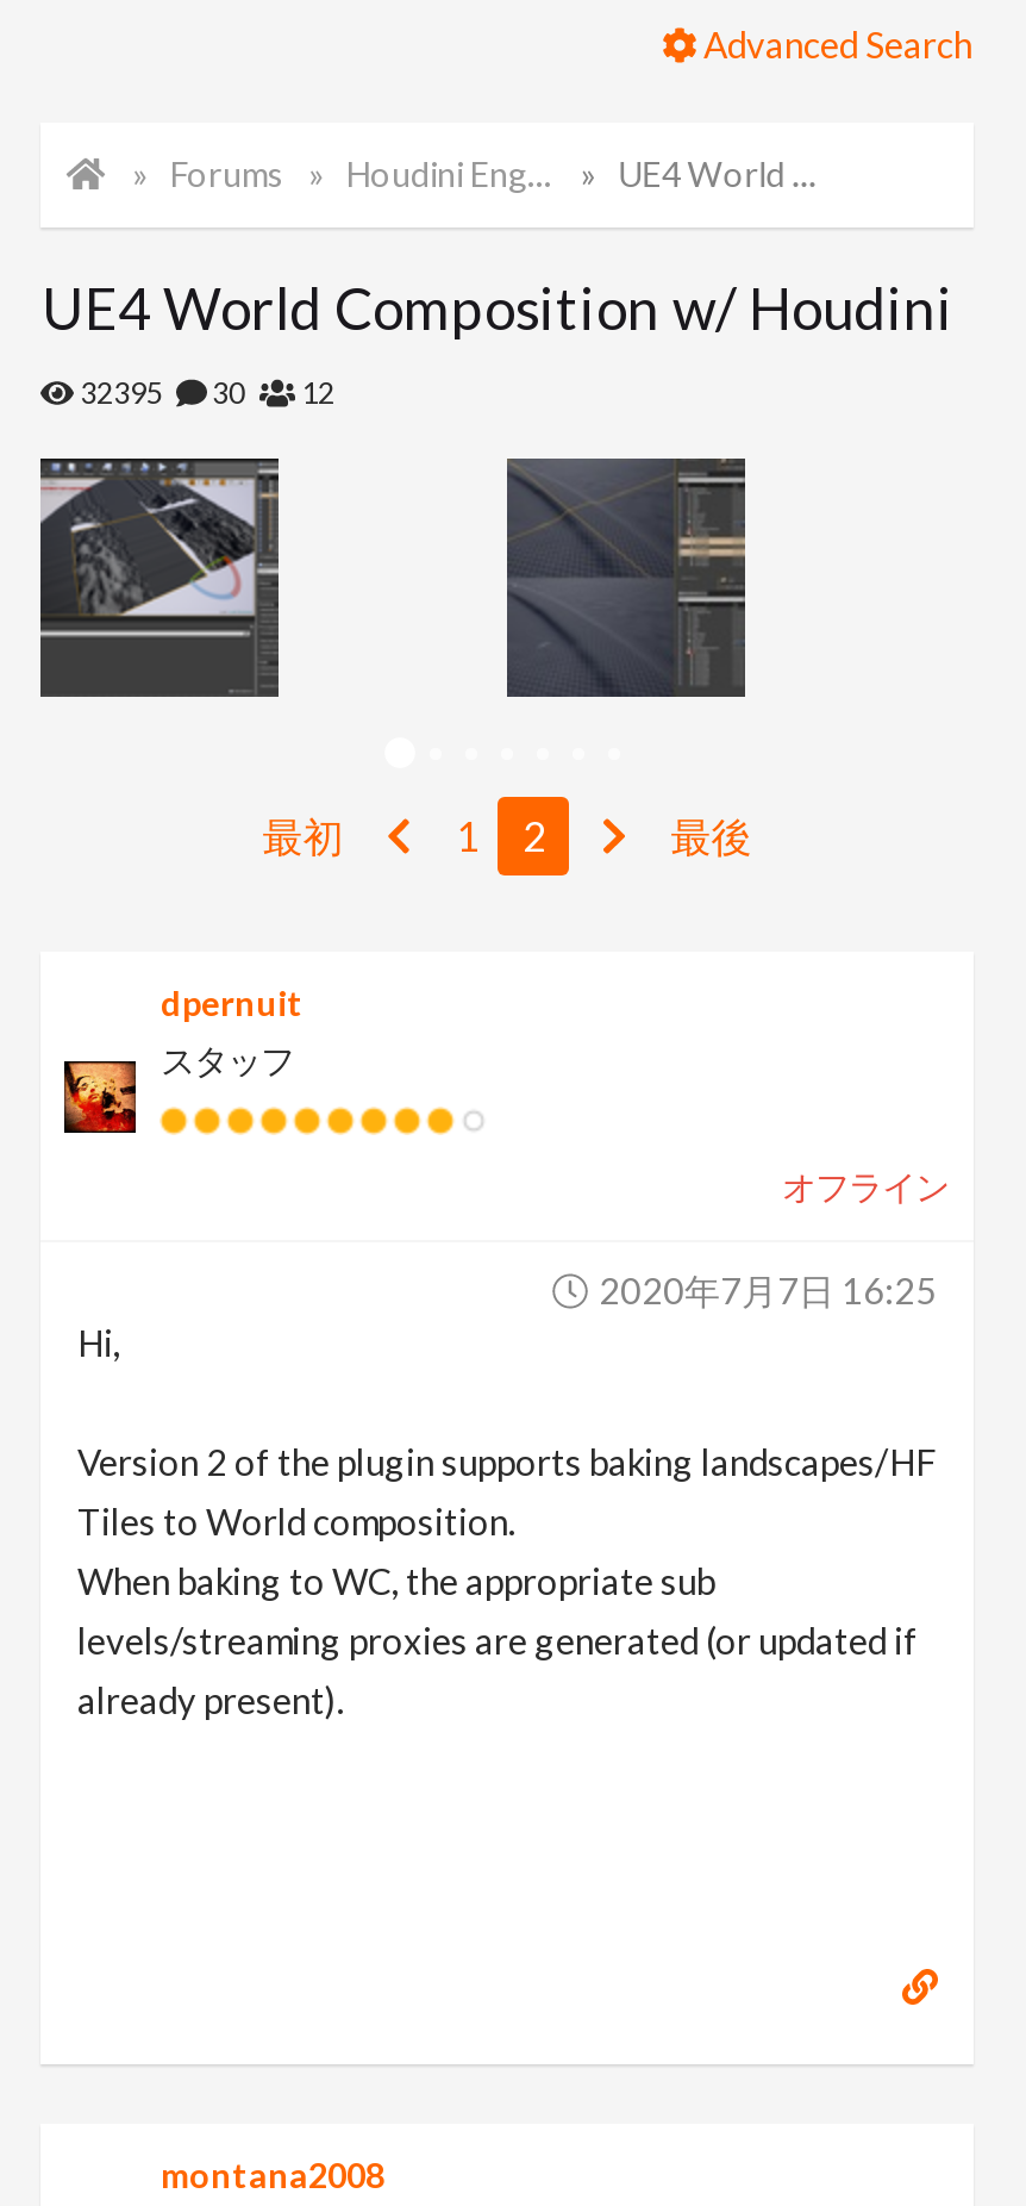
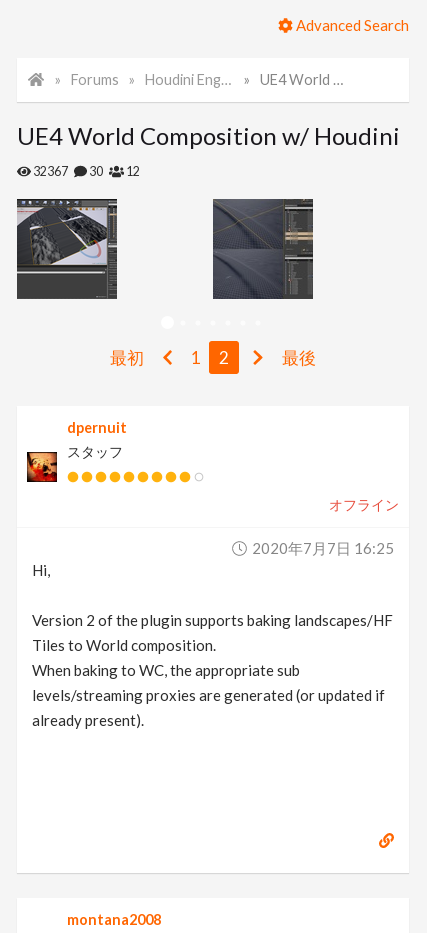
- 32395 30 12
+ 32367 30 12
